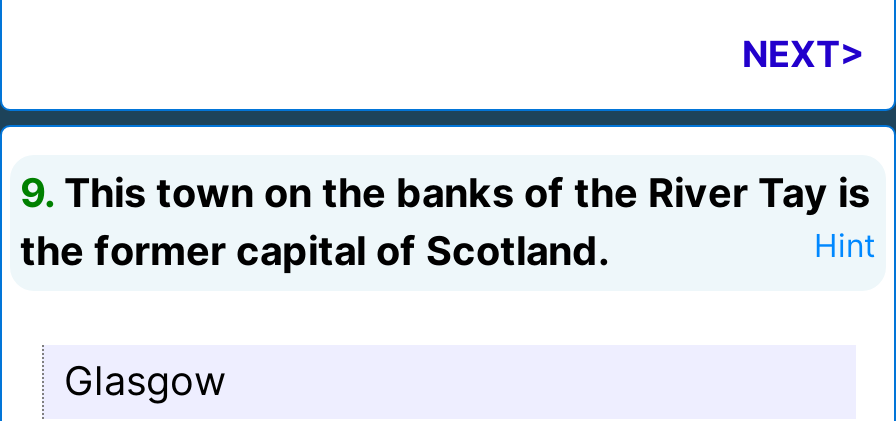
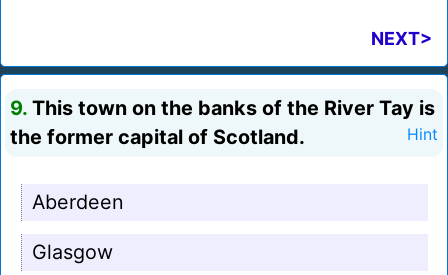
+ Aberdeen
